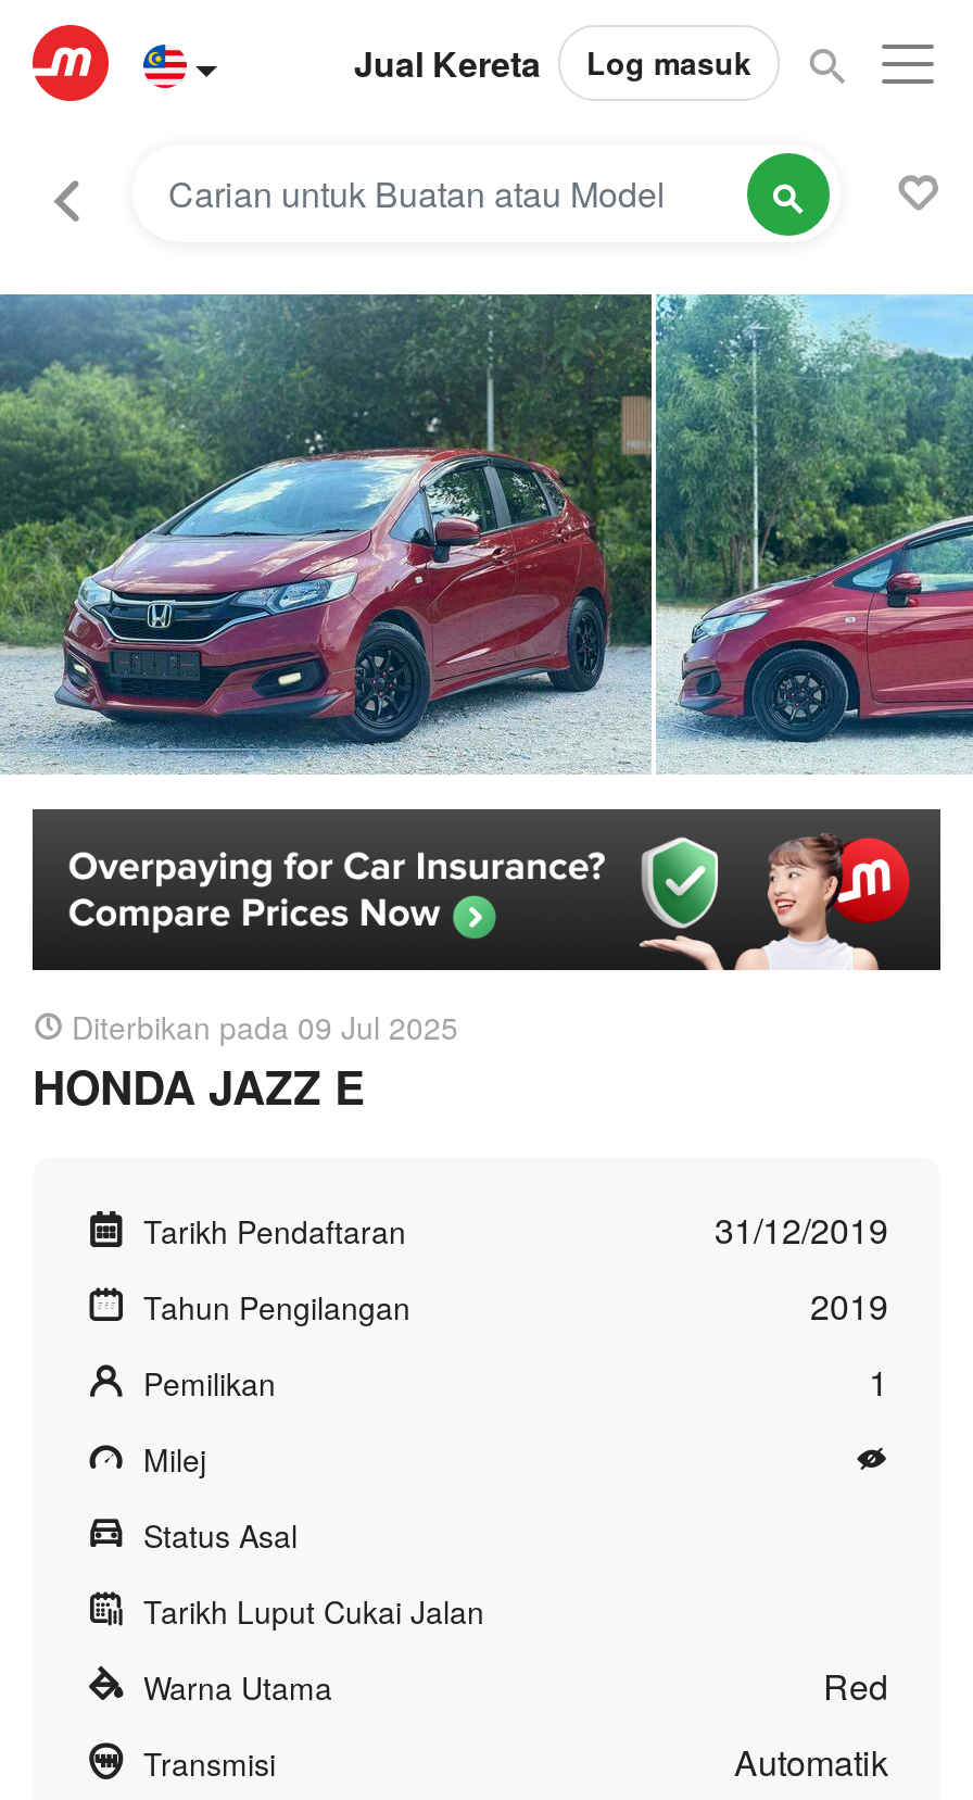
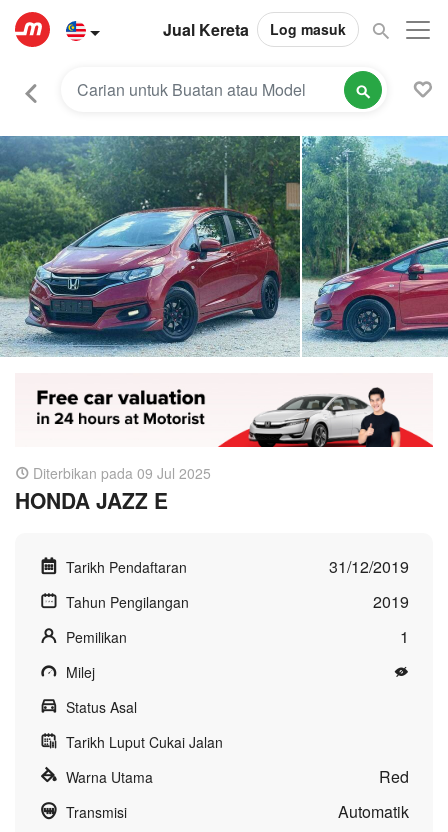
- [image]
+ [image]
